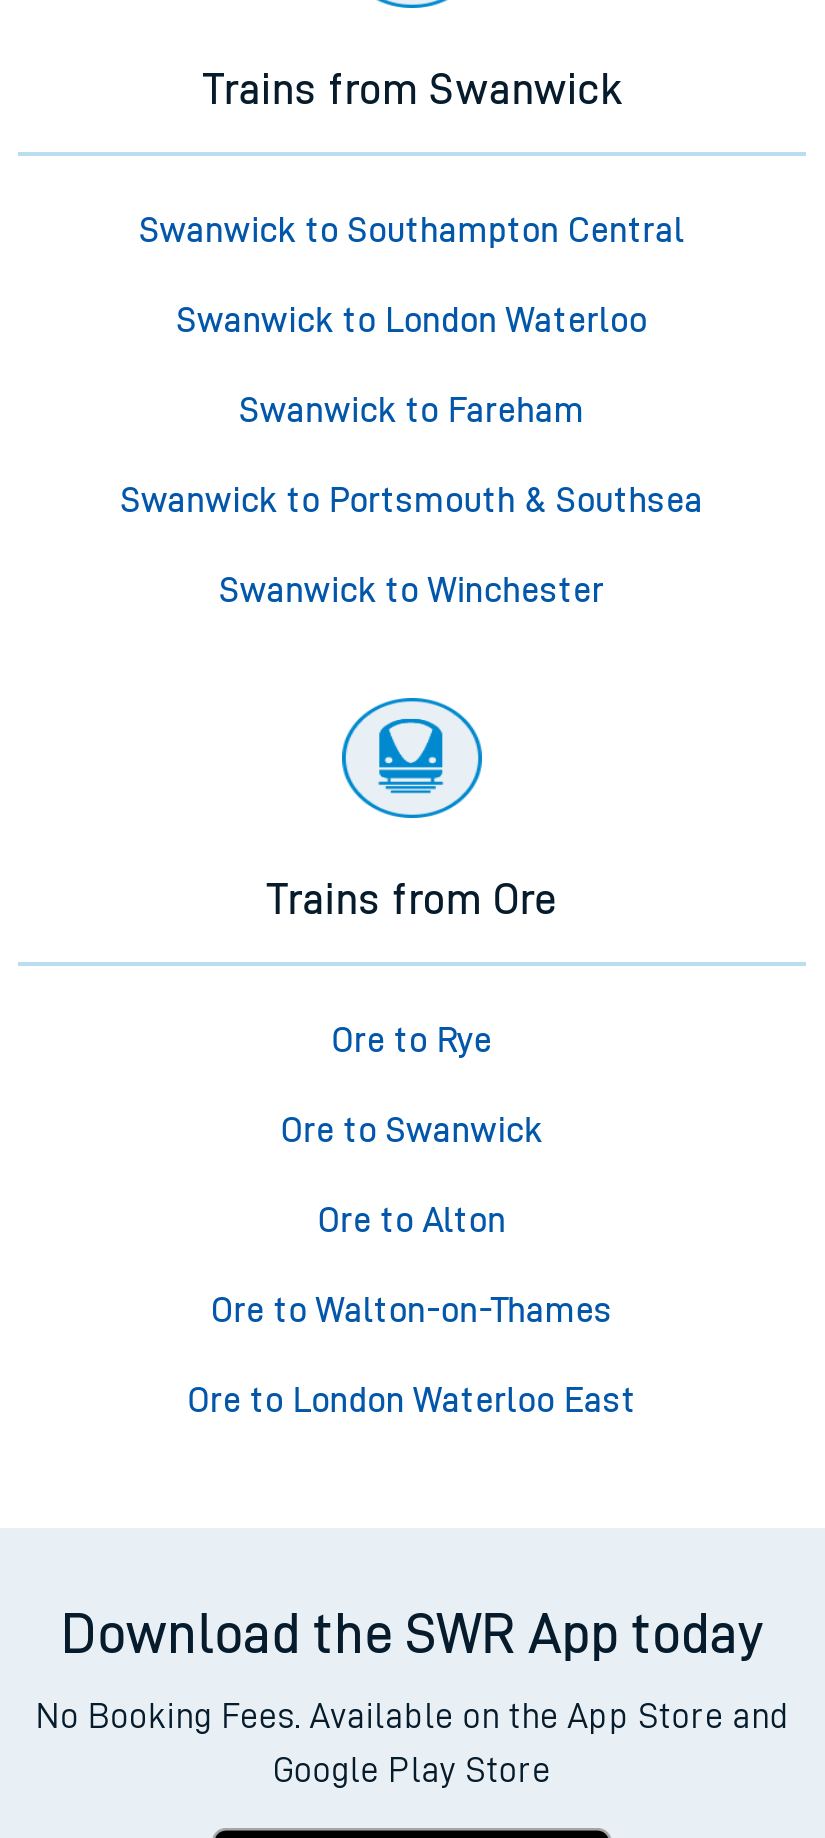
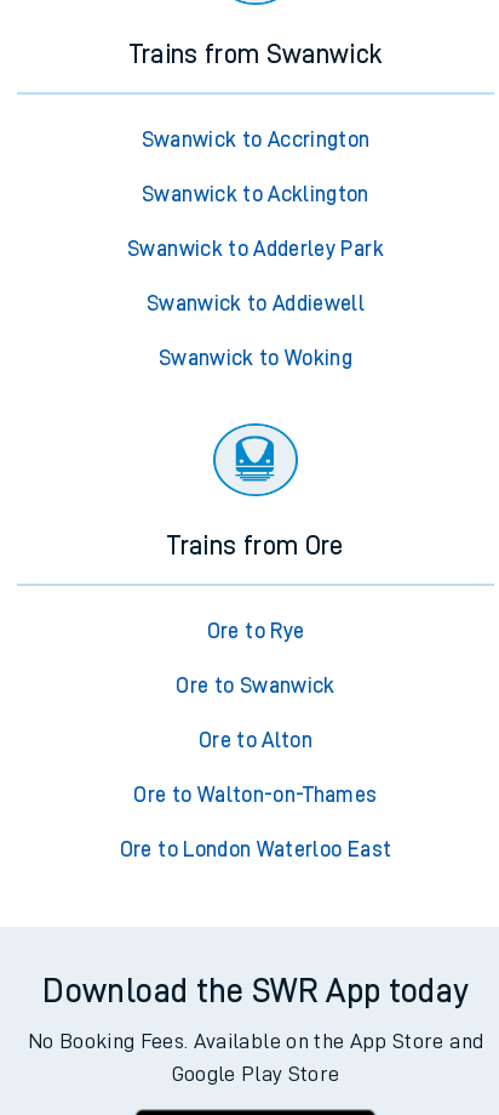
- Swanwick to Southampton Central
+ Swanwick to Accrington

- Swanwick to London Waterloo
+ Swanwick to Acklington

- Swanwick to Fareham
+ Swanwick to Adderley Park

- Swanwick to Portsmouth & Southsea
+ Swanwick to Addiewell

- Swanwick to Winchester
+ Swanwick to Woking
